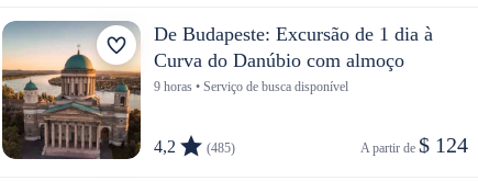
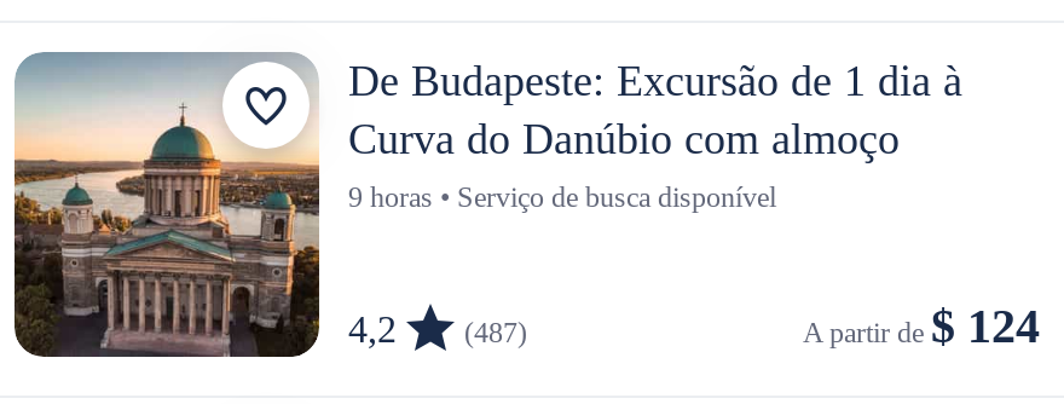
- 4,2 (485)
+ 4,2 (487)
